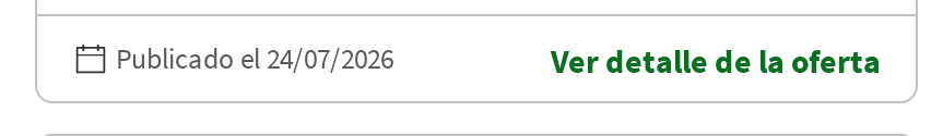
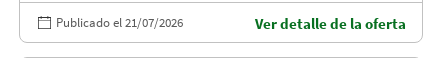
- Publicado el 24/07/2026
+ Publicado el 21/07/2026
